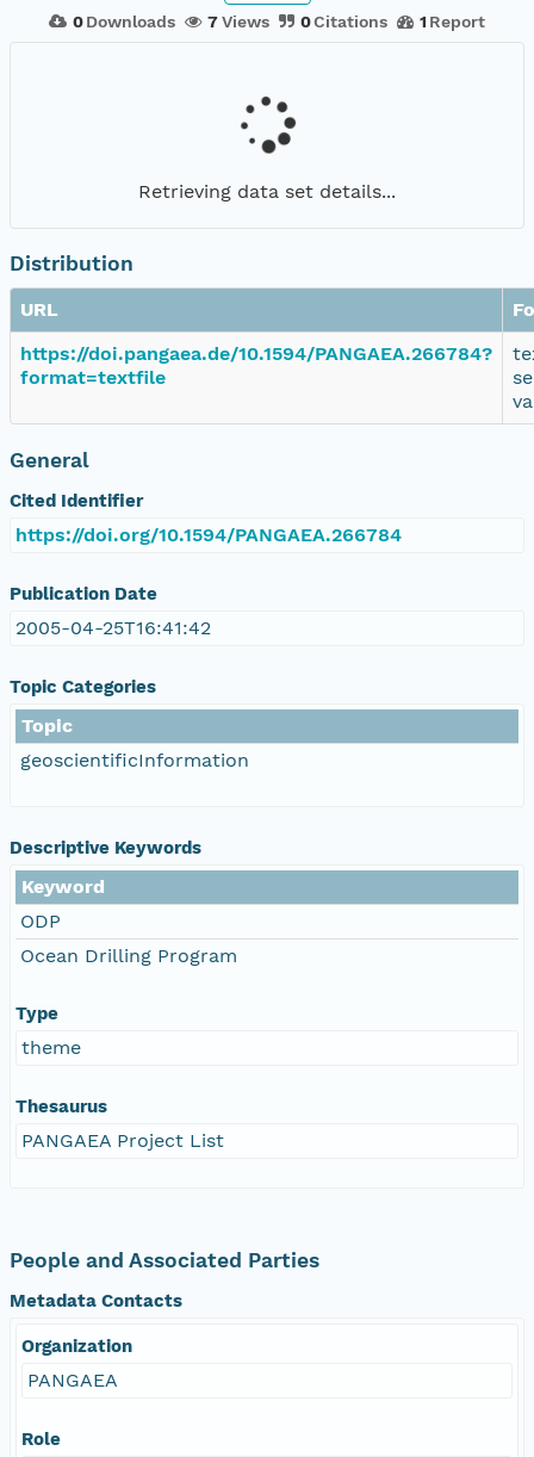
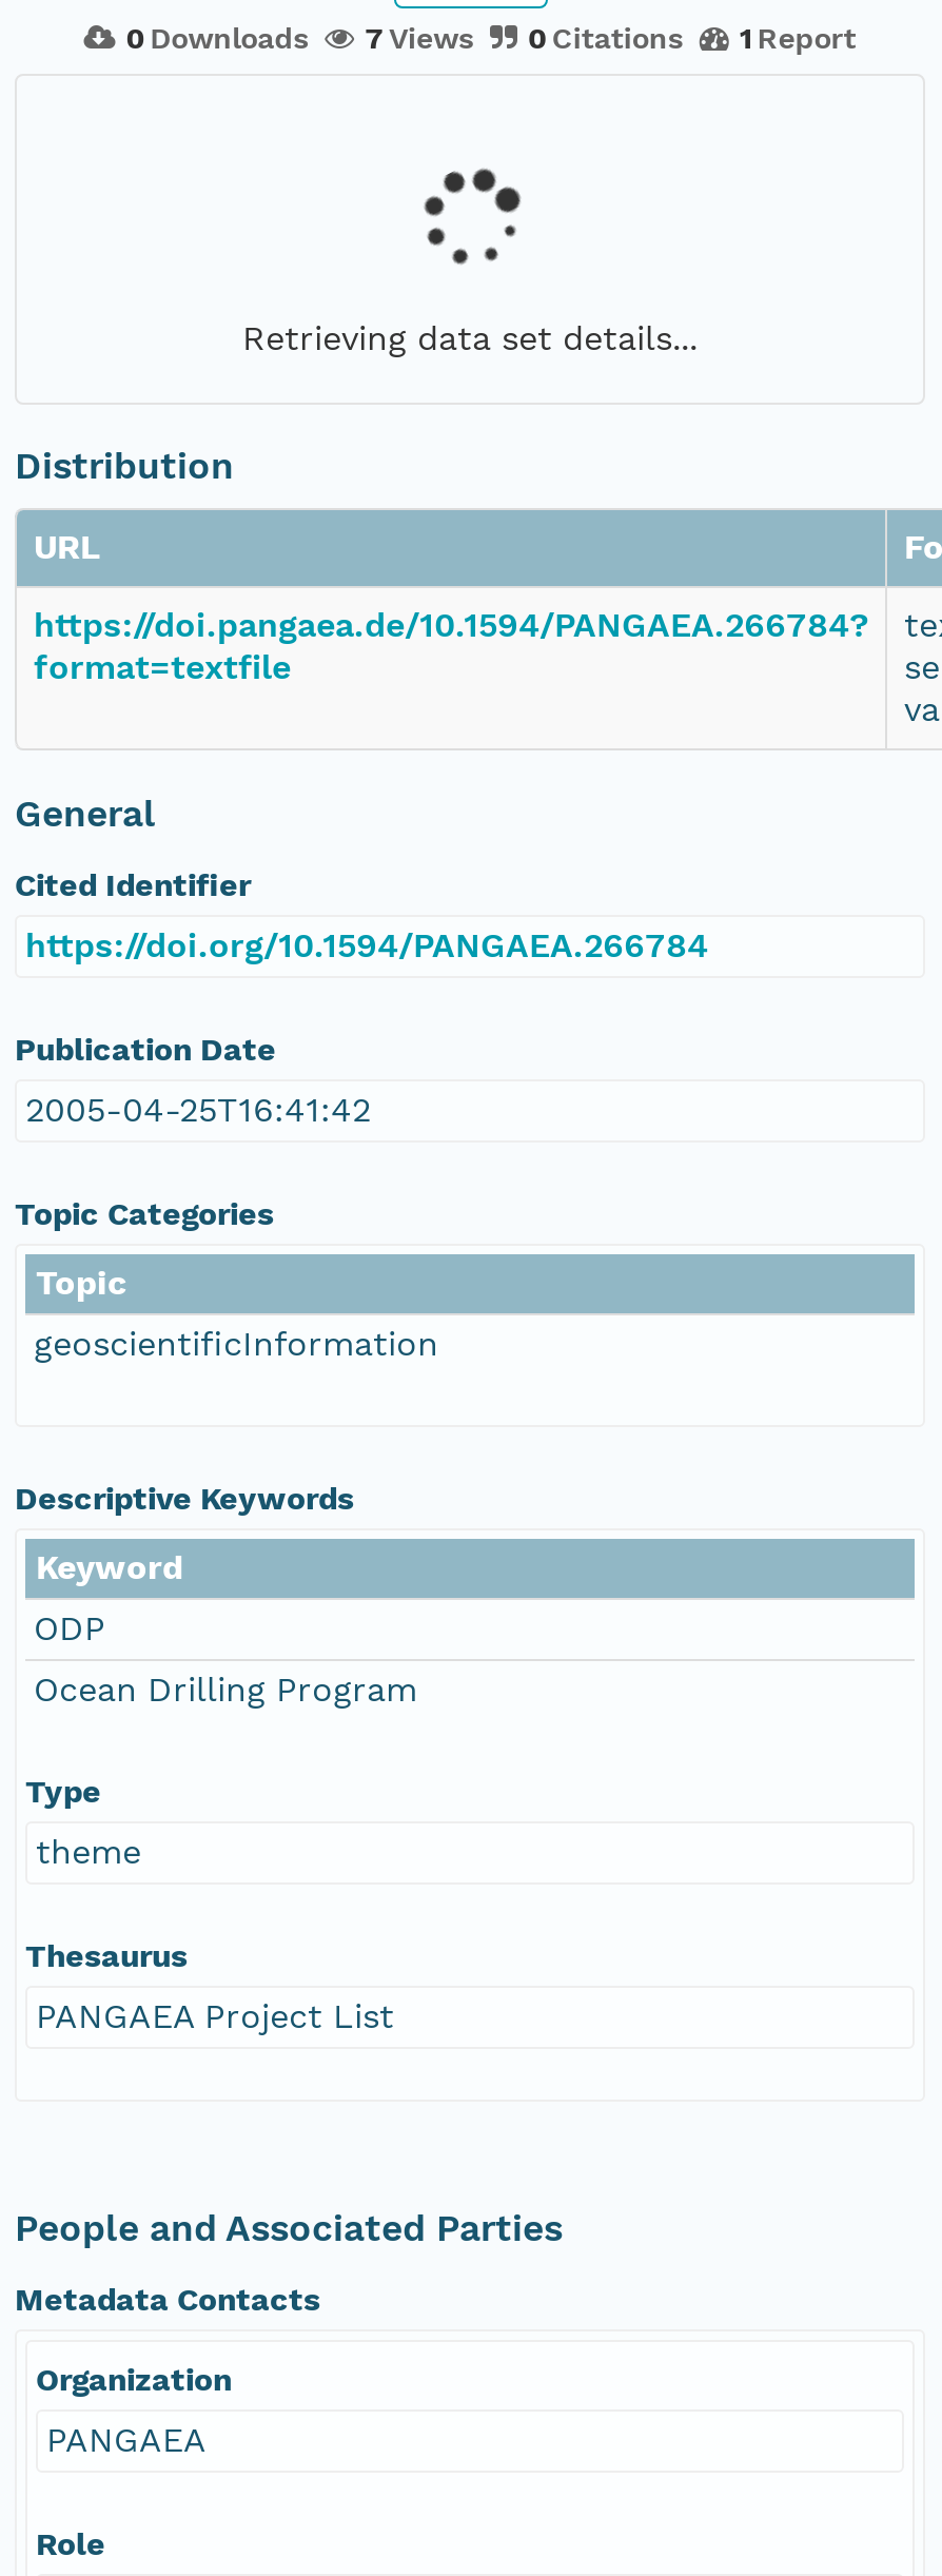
- [image]
+ [image]
